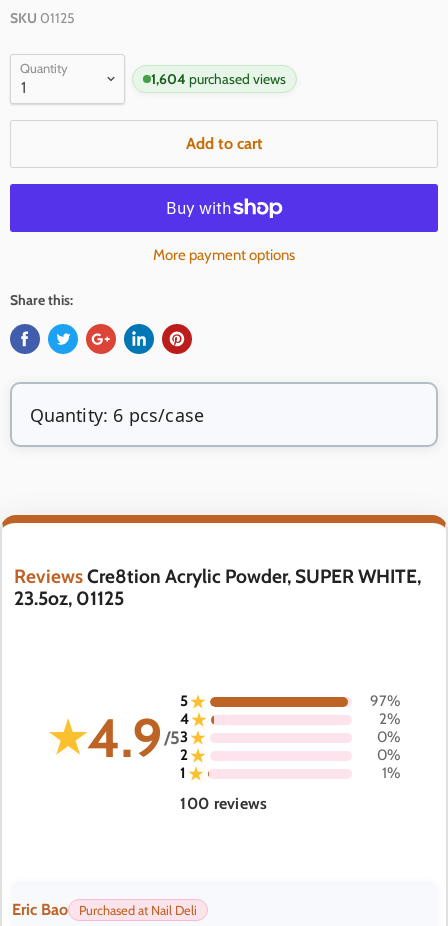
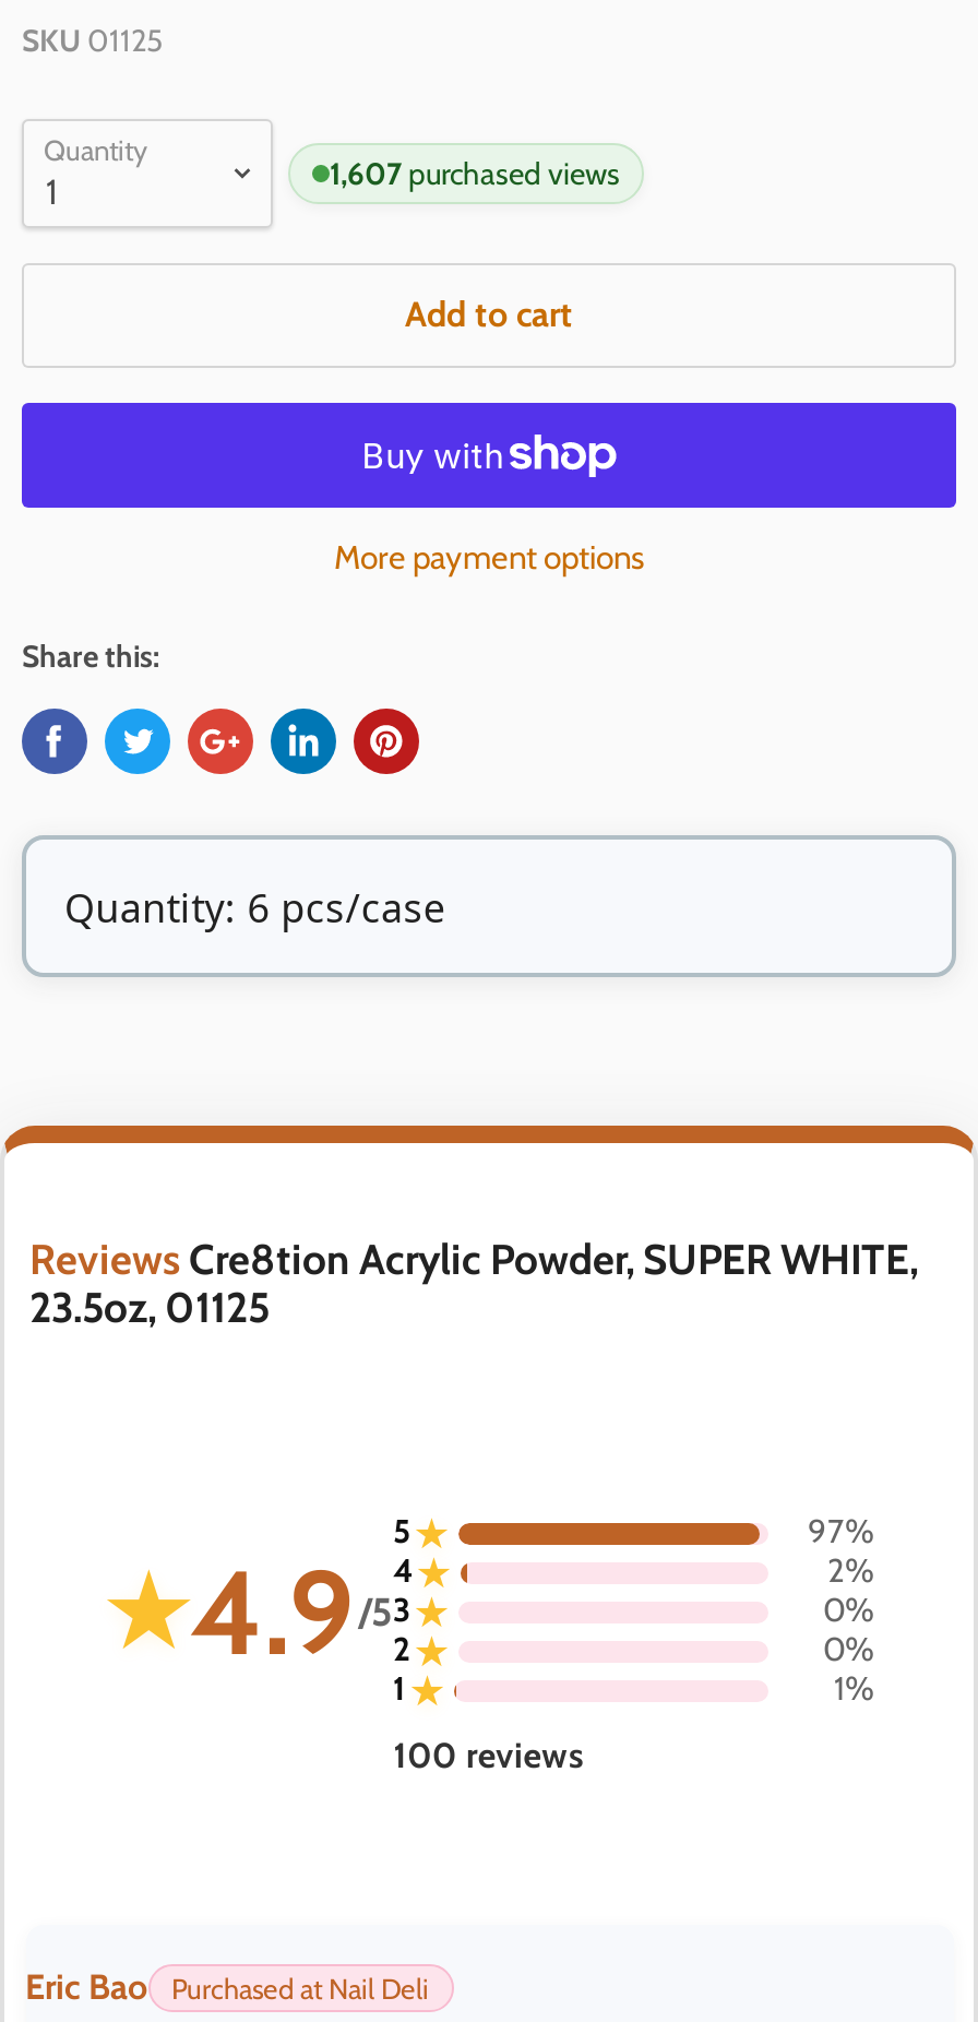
- 1,604 purchased views
+ 1,607 purchased views
